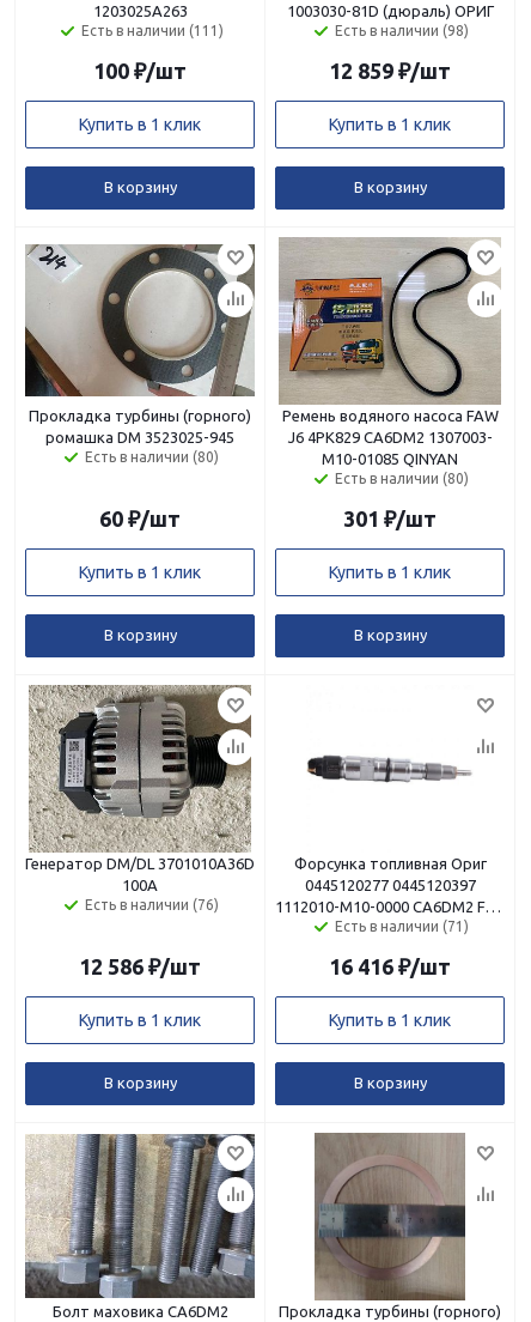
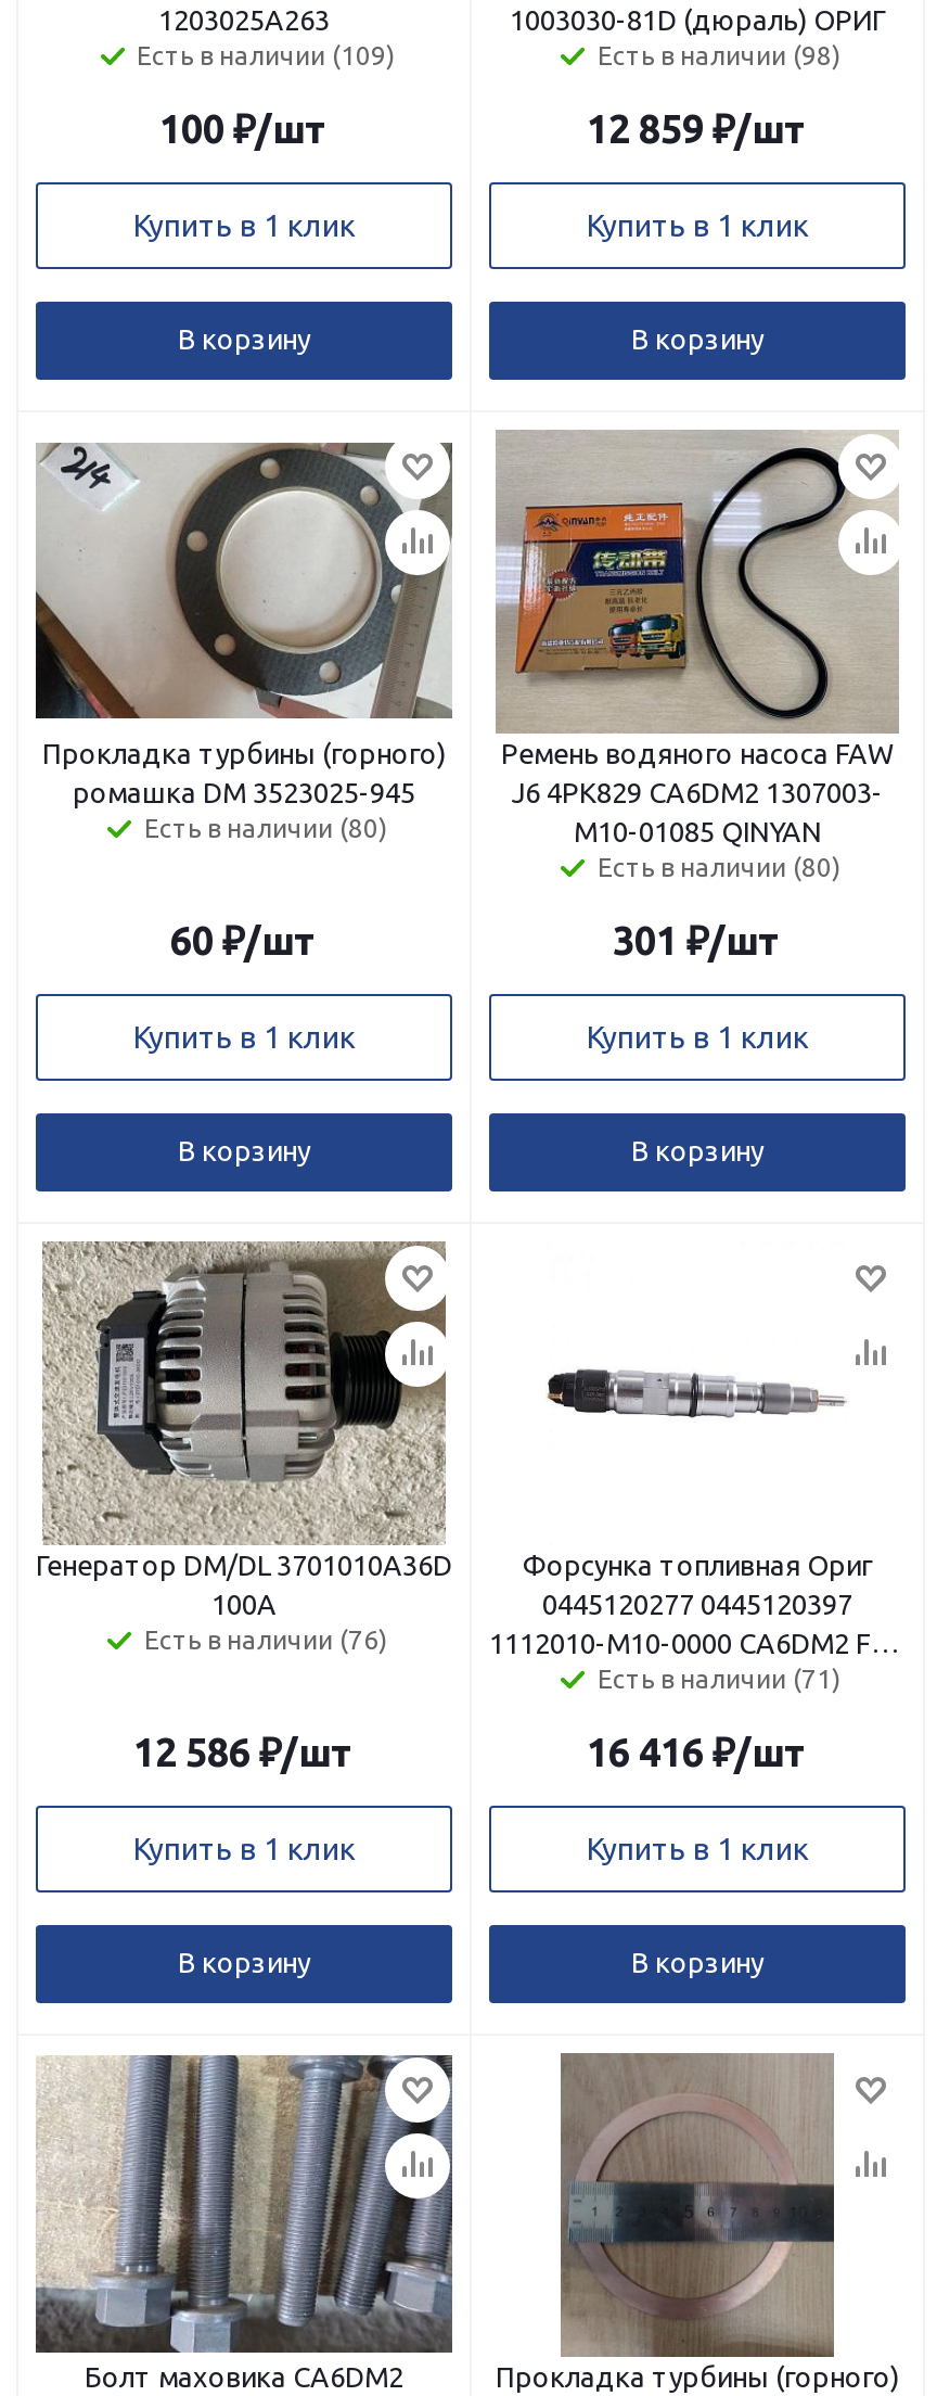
- Есть в наличии (111)
+ Есть в наличии (109)
